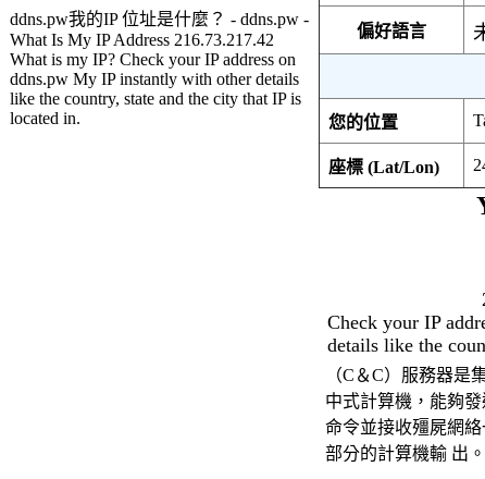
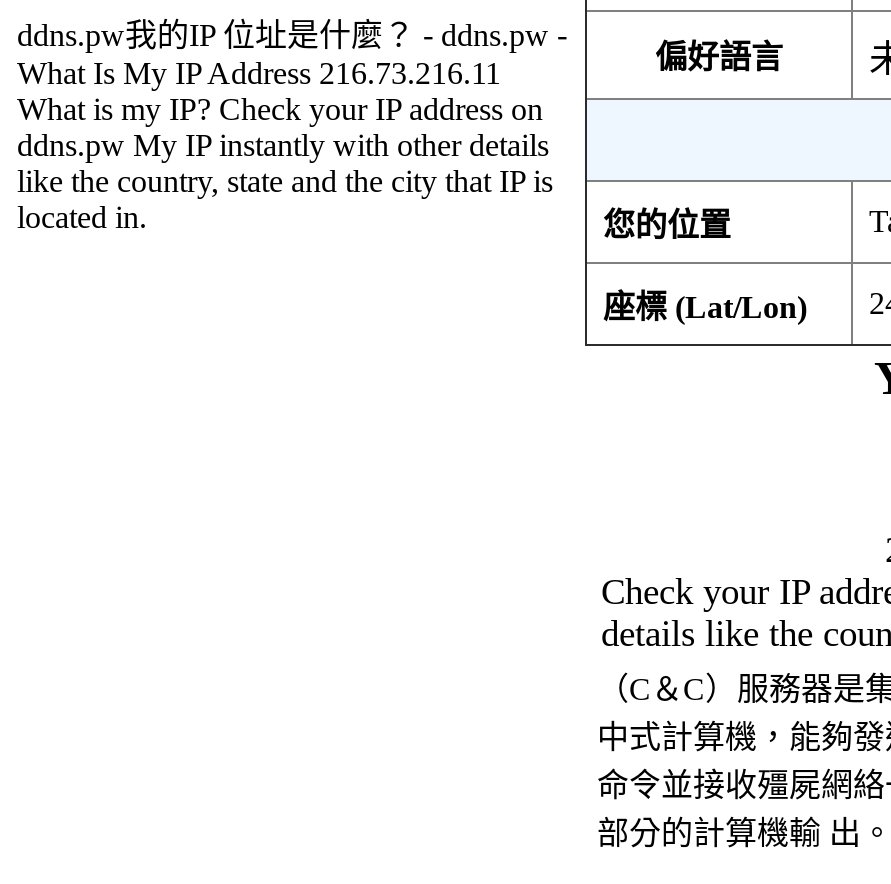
- What Is My IP Address 216.73.217.42
+ What Is My IP Address 216.73.216.11
